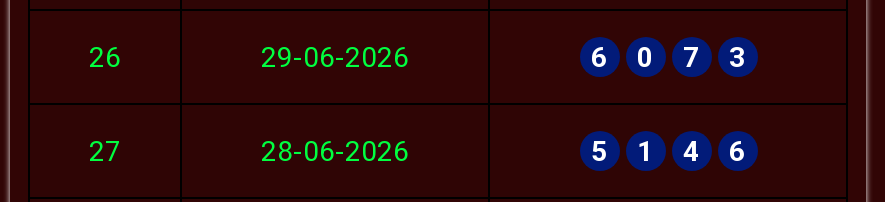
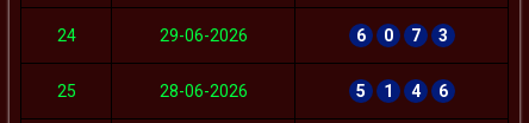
- 26
+ 24

- 27
+ 25
